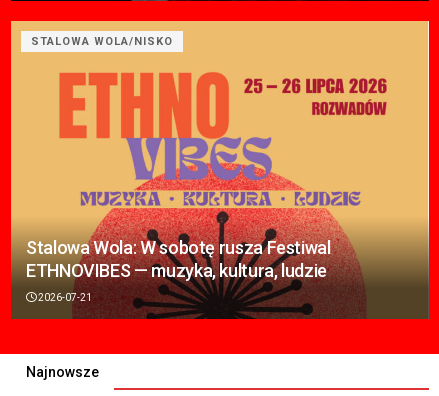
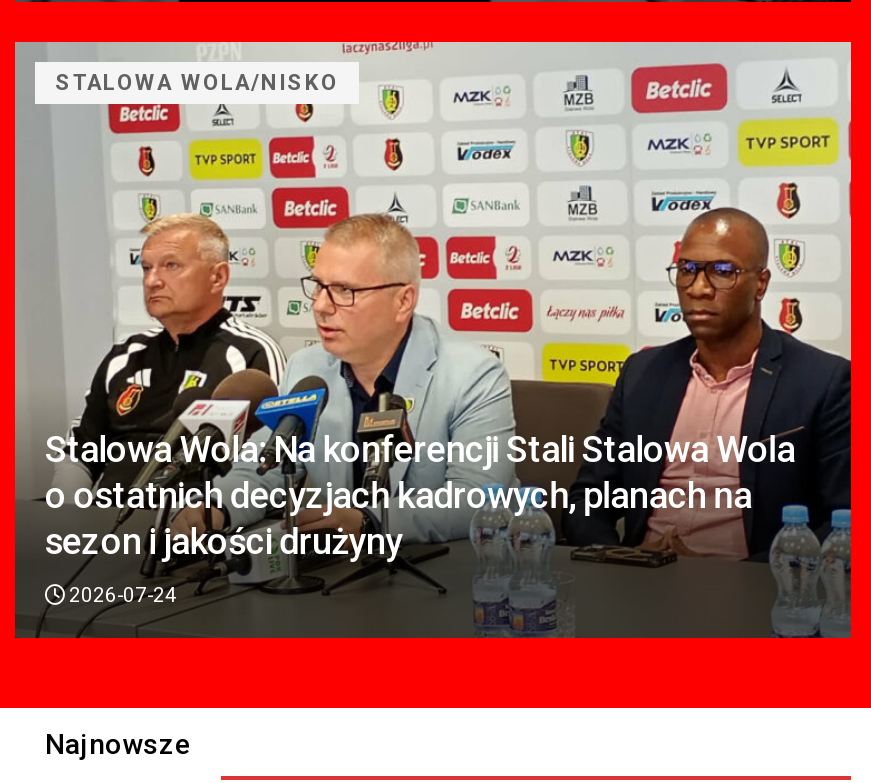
- [image]
- Stalowa Wola: W sobotę rusza Festiwal
- ETHNOVIBES — muzyka, kultura, ludzie
+ [image]
+ Stalowa Wola: Na konferencji Stali Stalowa Wola
+ o ostatnich decyzjach kadrowych, planach na
+ sezon i jakości drużyny

- 2026-07-21
+ 2026-07-24
